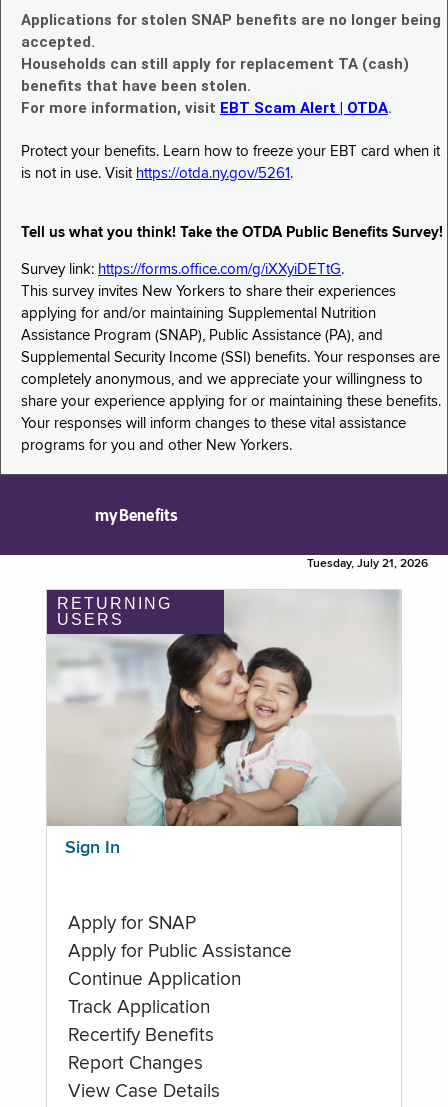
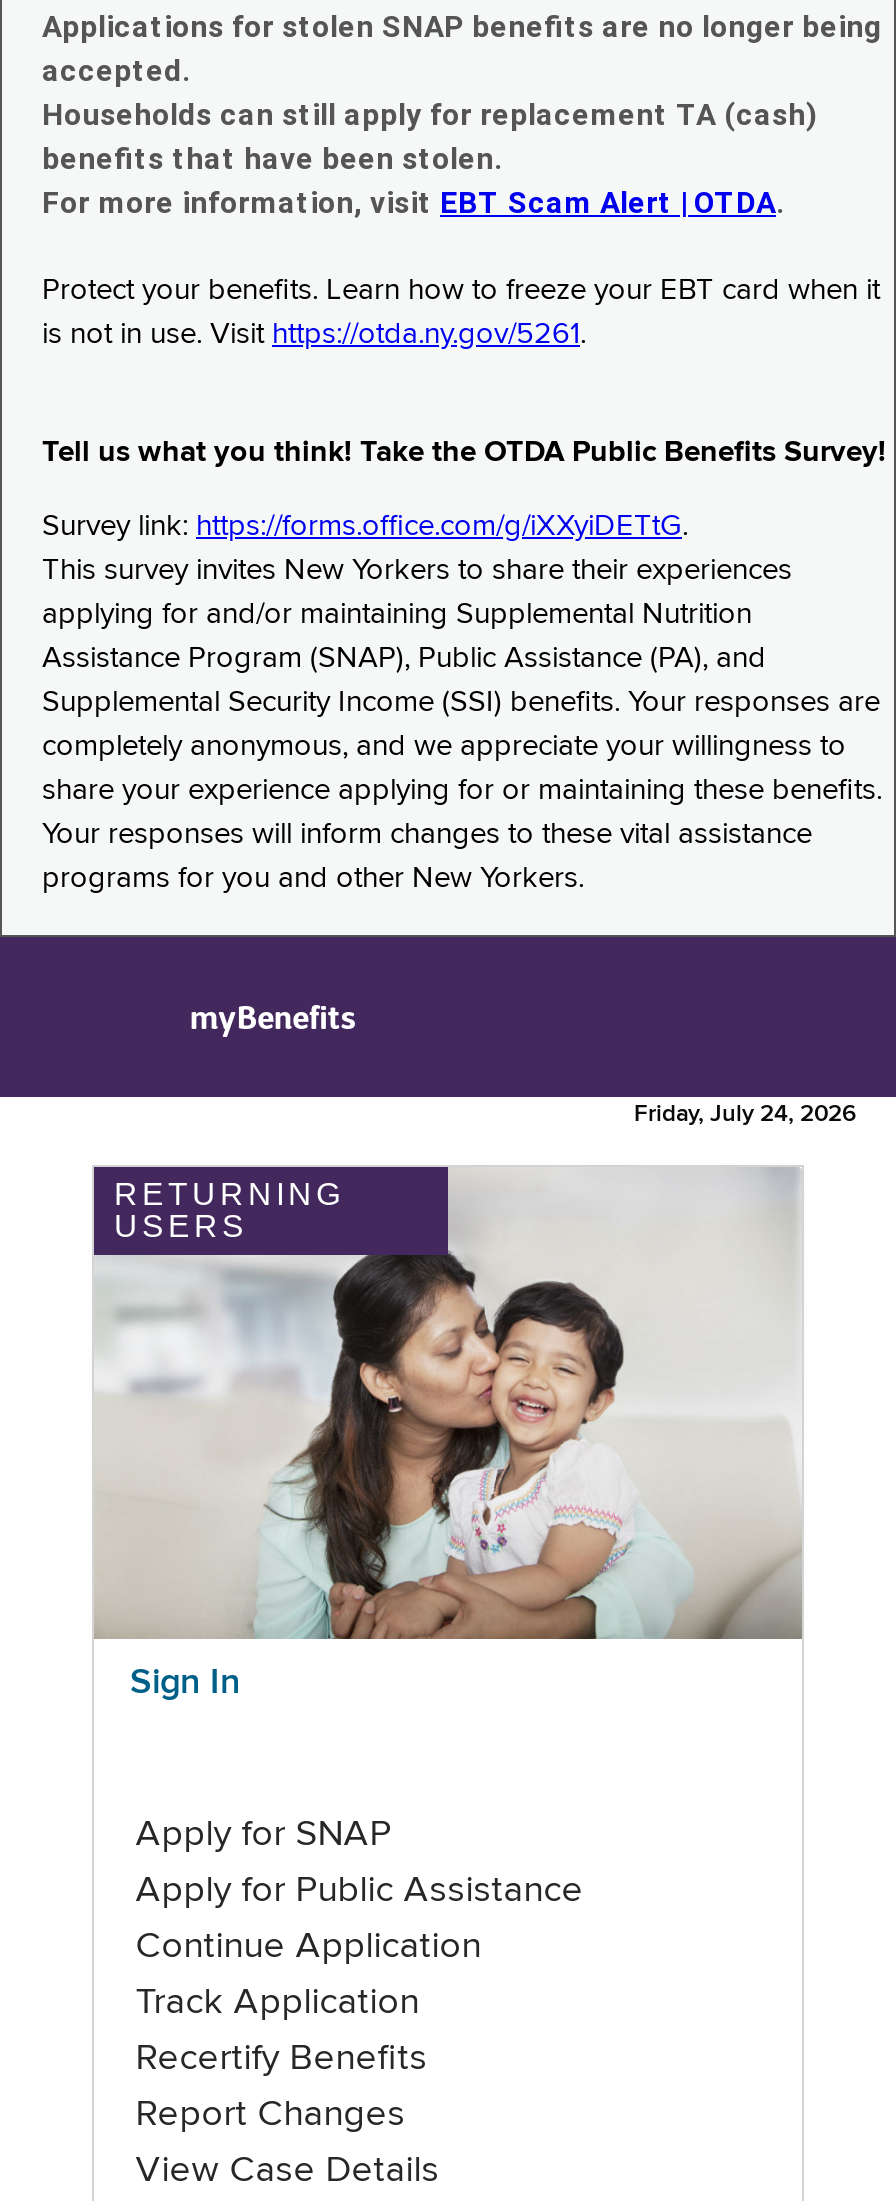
- Tuesday, July 21, 2026
+ Friday, July 24, 2026
